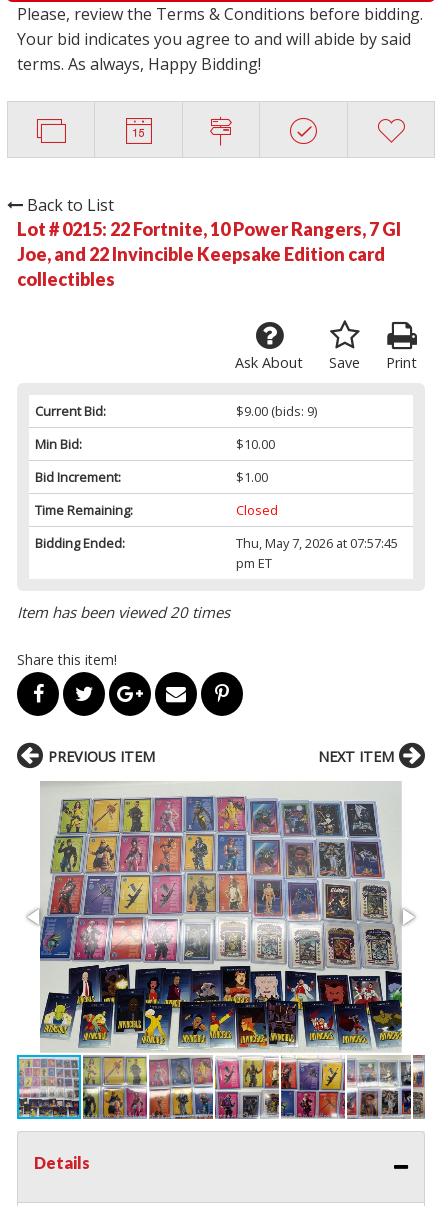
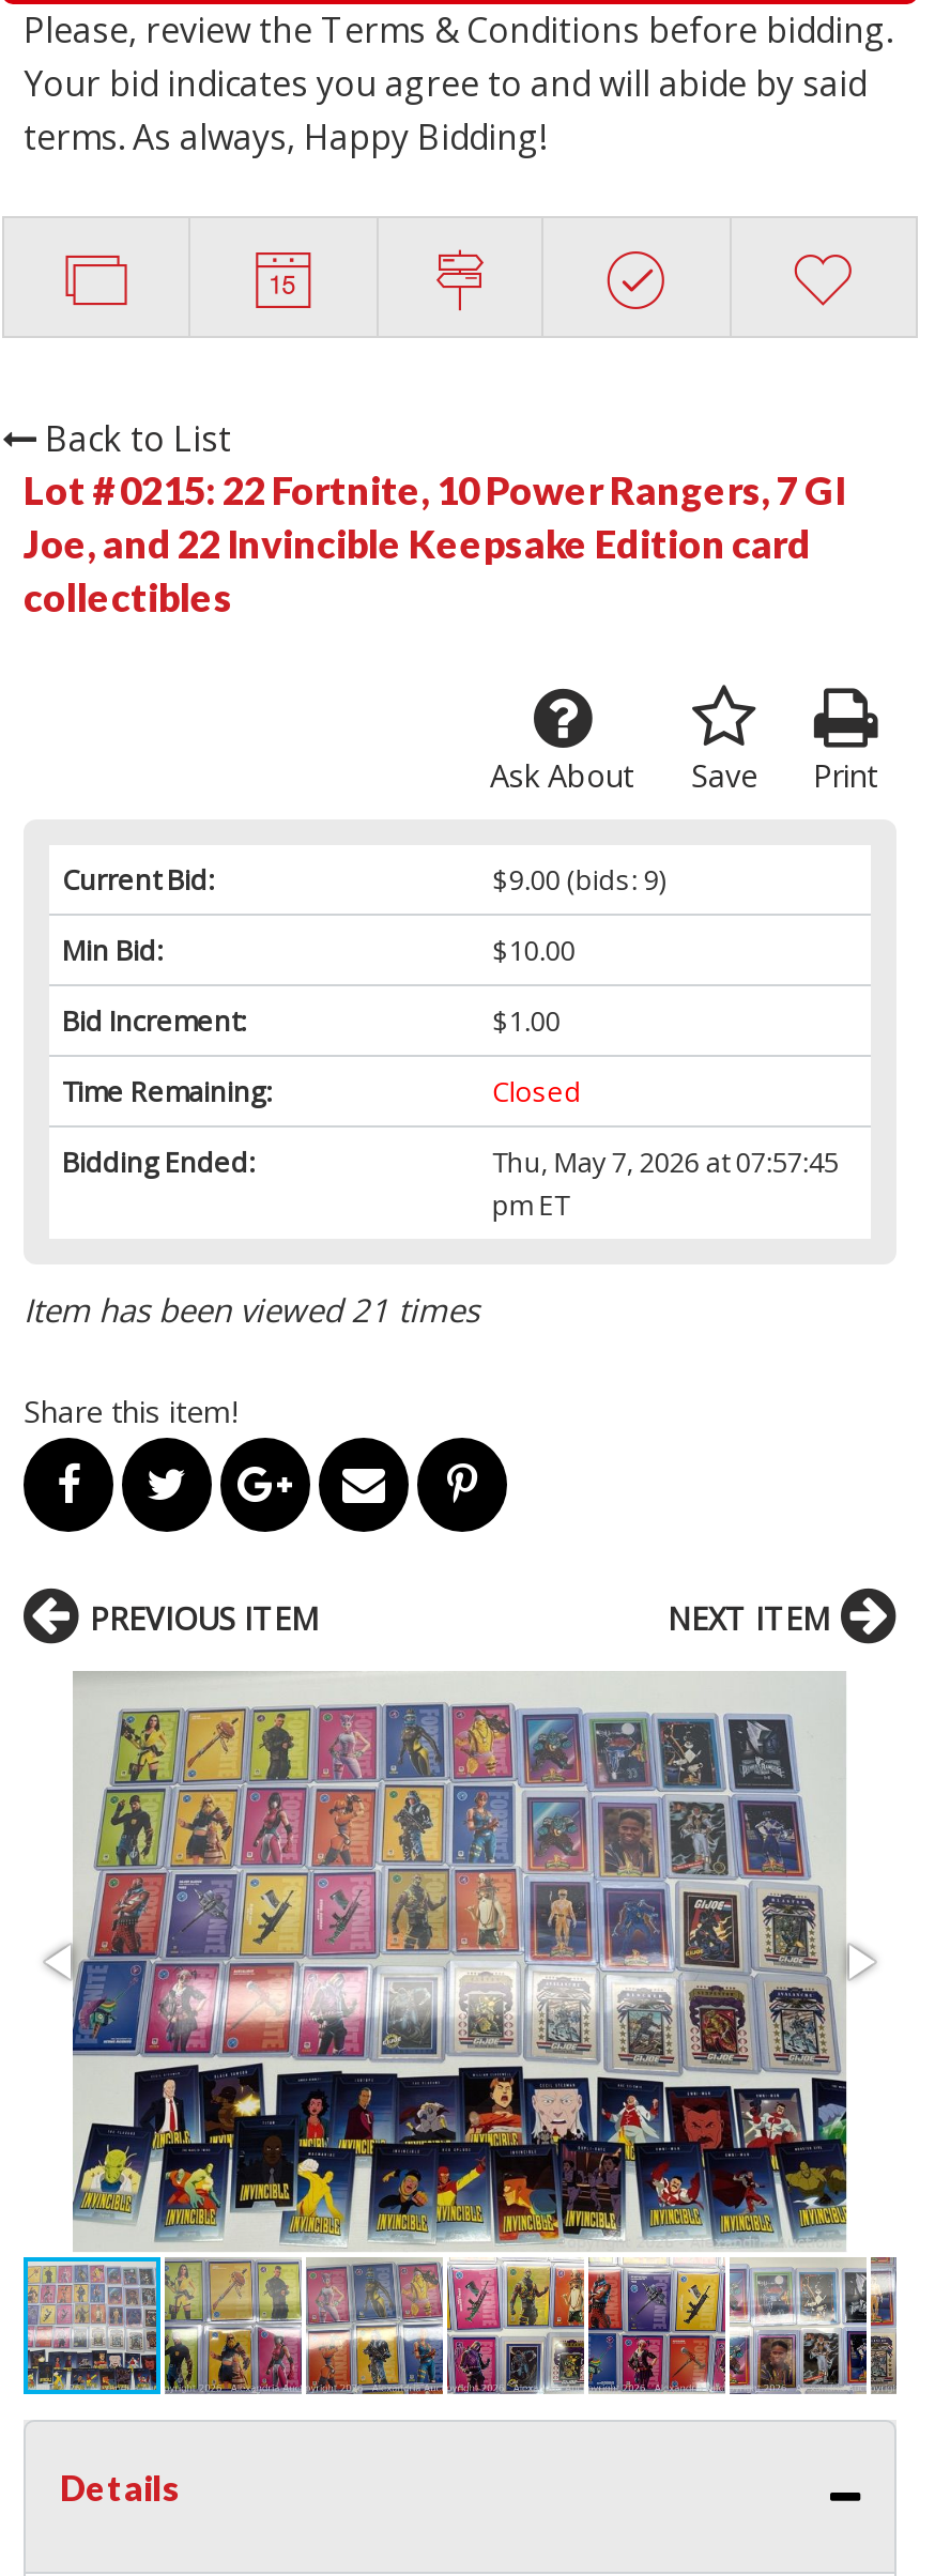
- Item has been viewed 20 times
+ Item has been viewed 21 times
